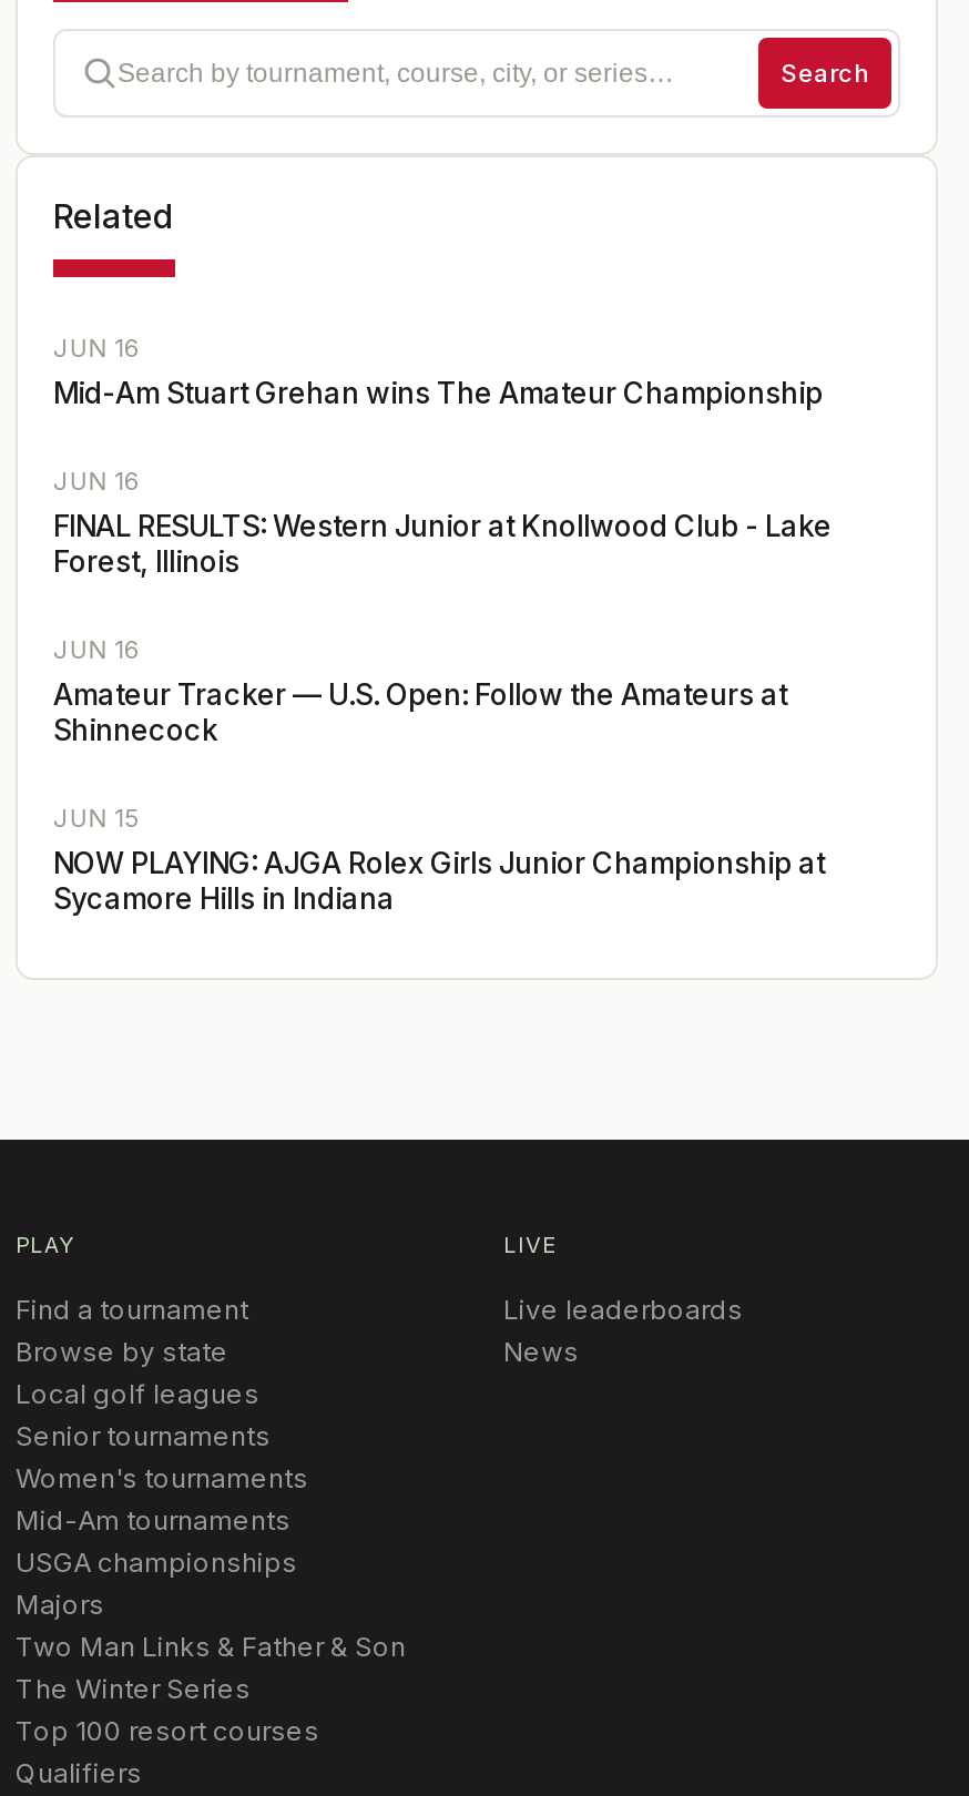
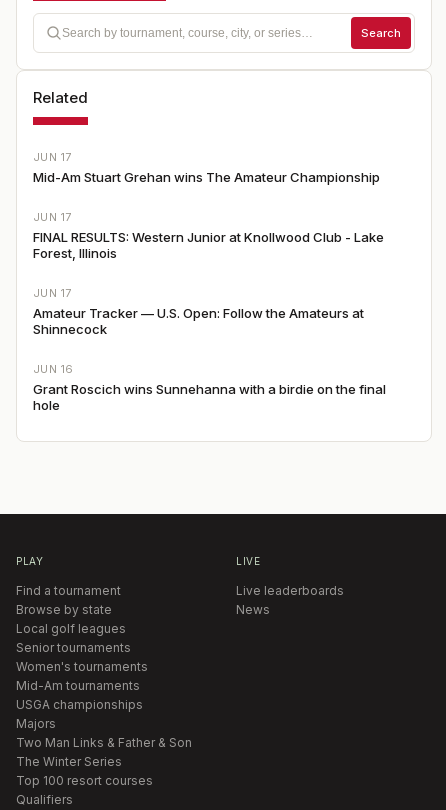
- JUN 16
+ JUN 17

- JUN 16
+ JUN 17

- JUN 16
+ JUN 17

- JUN 15
- NOW PLAYING: AJGA Rolex Girls Junior Championship at
- Sycamore Hills in Indiana
+ JUN 16
+ Grant Roscich wins Sunnehanna with a birdie on the final
+ hole
